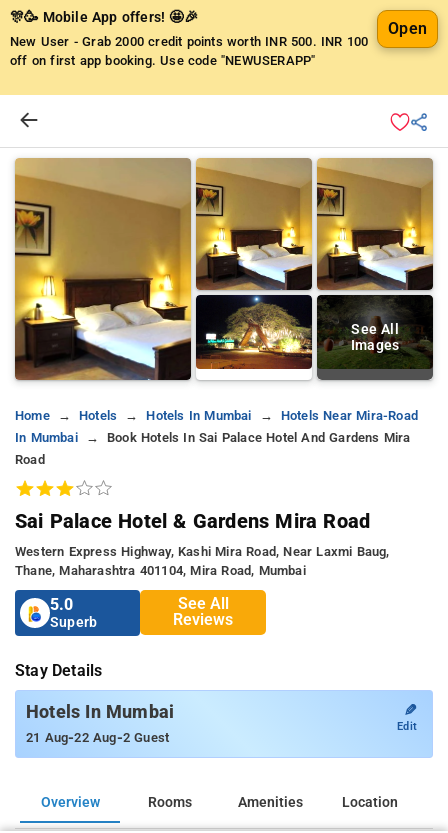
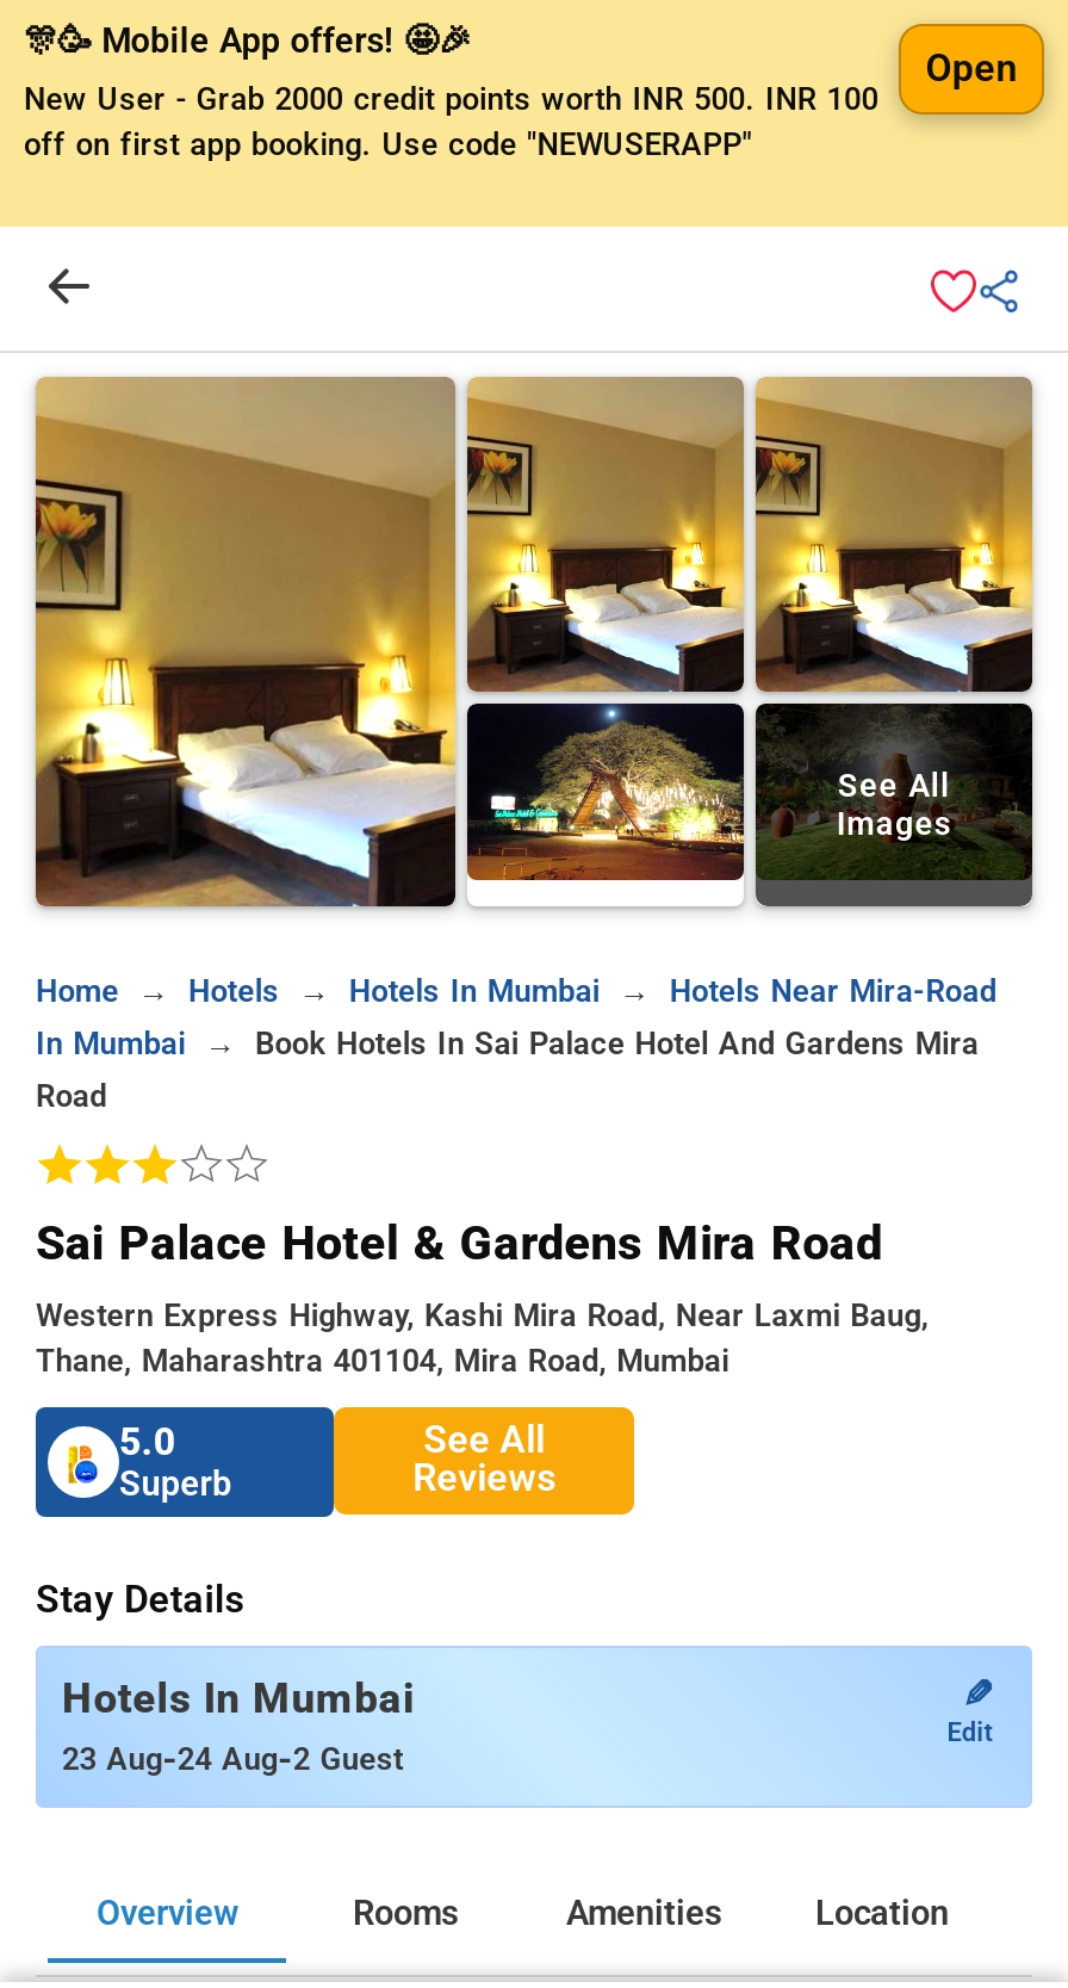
- 21 Aug-22 Aug-2 Guest
+ 23 Aug-24 Aug-2 Guest
